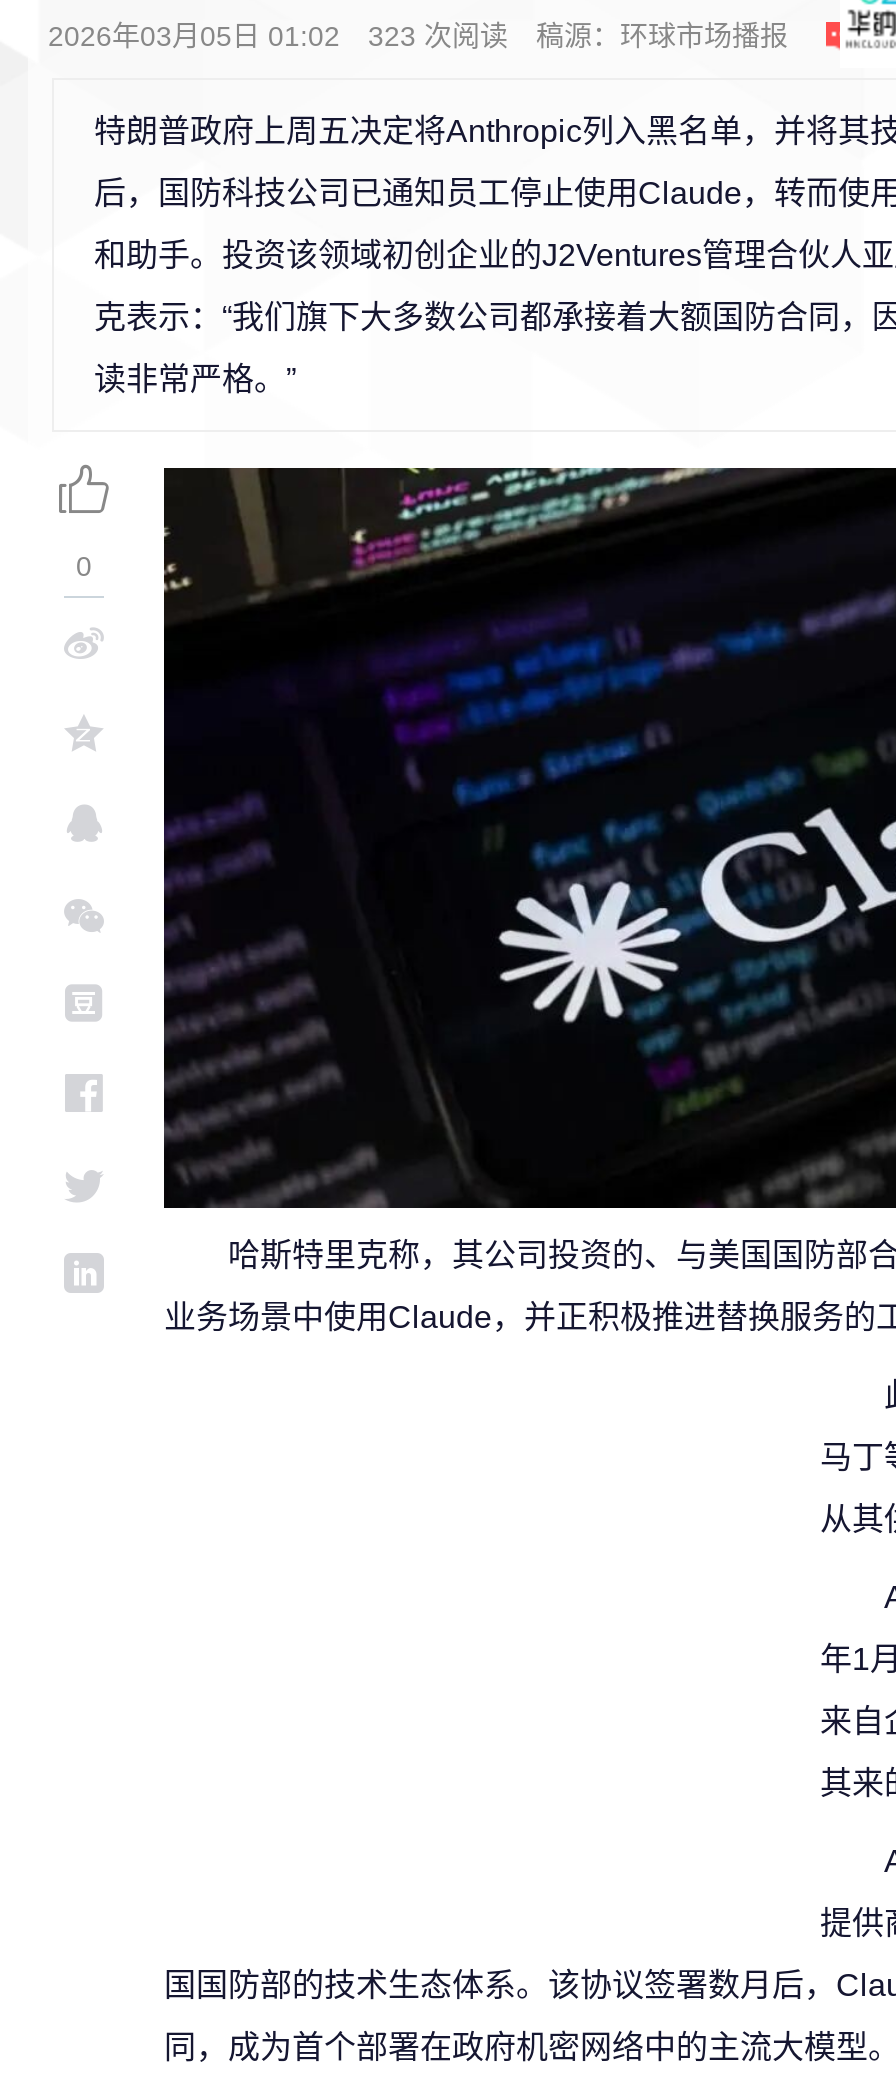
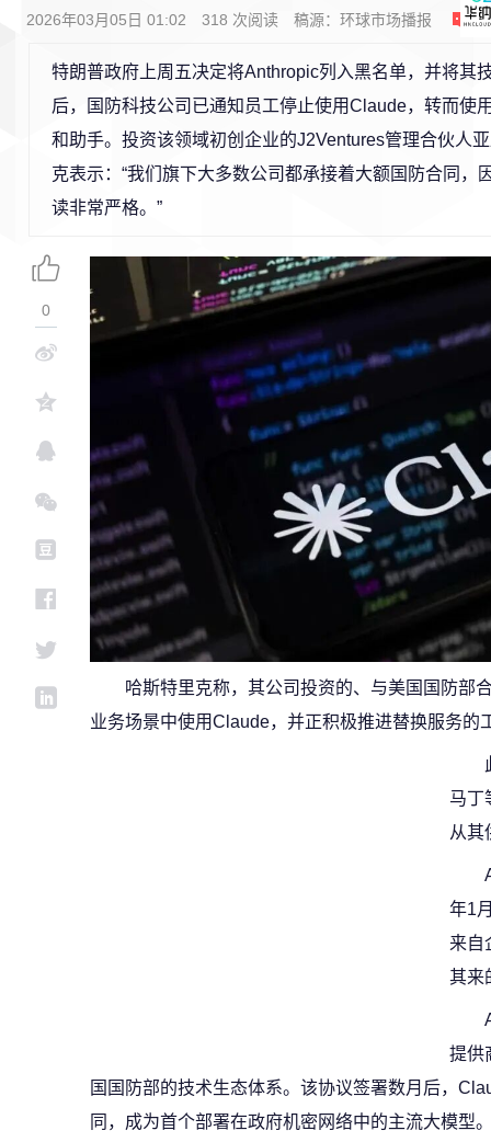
- 2026年03月05日 01:02 323次阅读 稿源：环球市场播报
+ 2026年03月05日 01:02 318次阅读 稿源：环球市场播报
